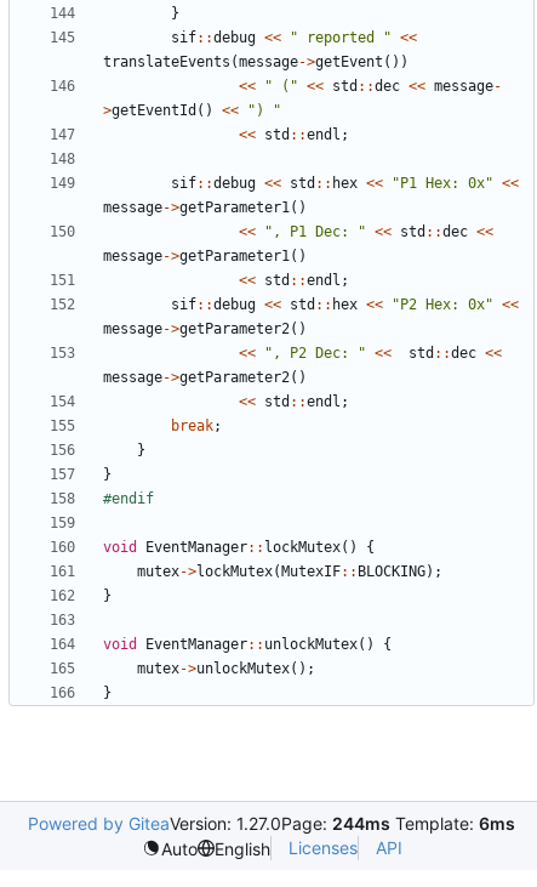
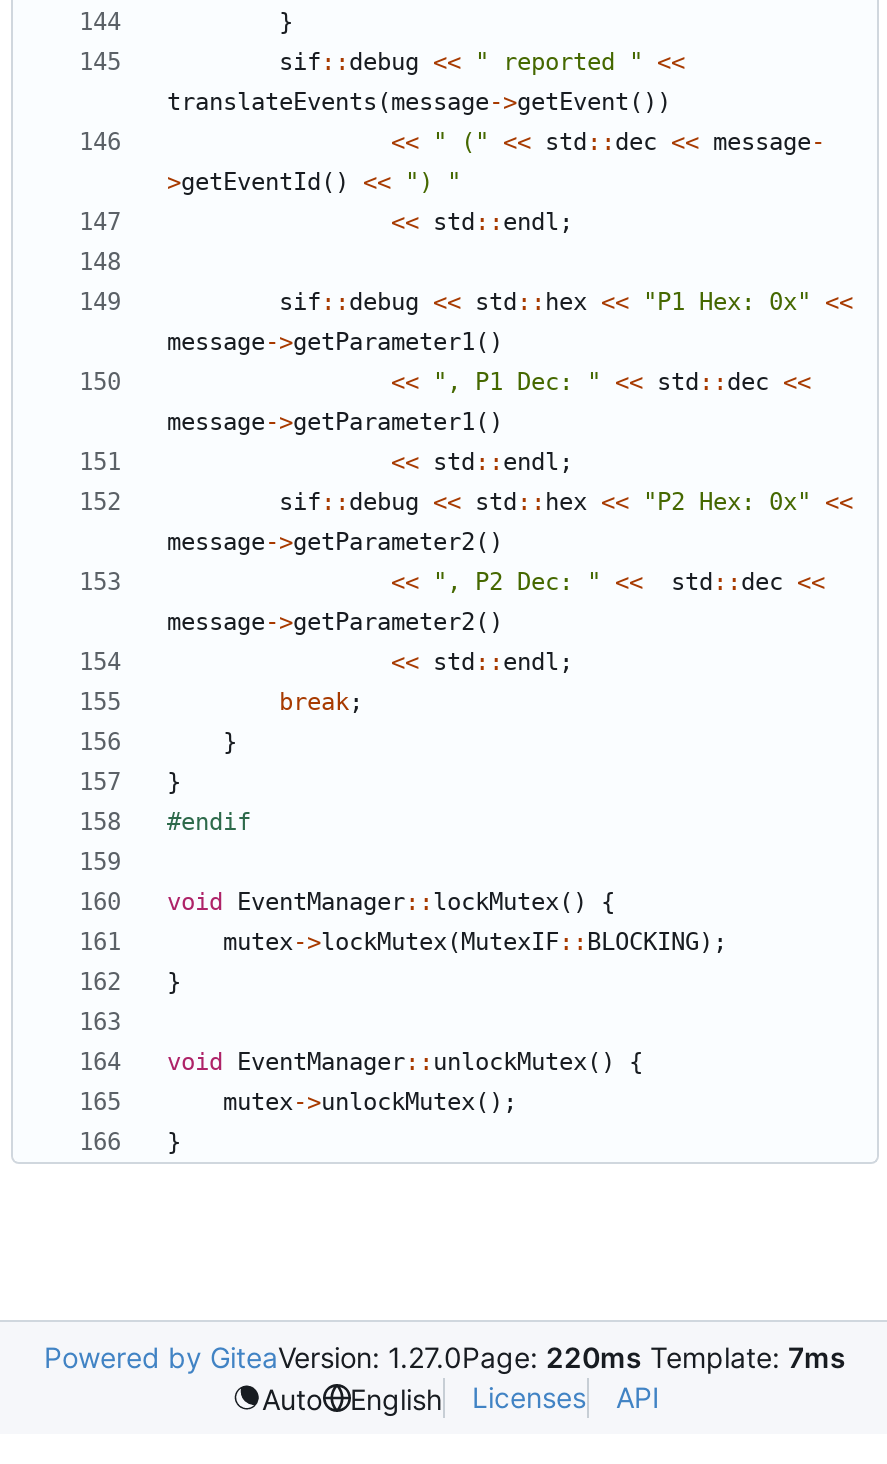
- Powered by GiteaVersion: 1.27.0Page: 244ms Template: 6ms
+ Powered by GiteaVersion: 1.27.0Page: 220ms Template: 7ms
